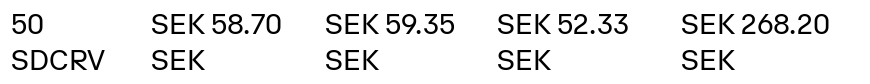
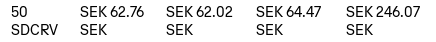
- SEK 58.70
+ SEK 62.76

- SEK 59.35
+ SEK 62.02

- SEK 52.33
+ SEK 64.47

- SEK 268.20
+ SEK 246.07
